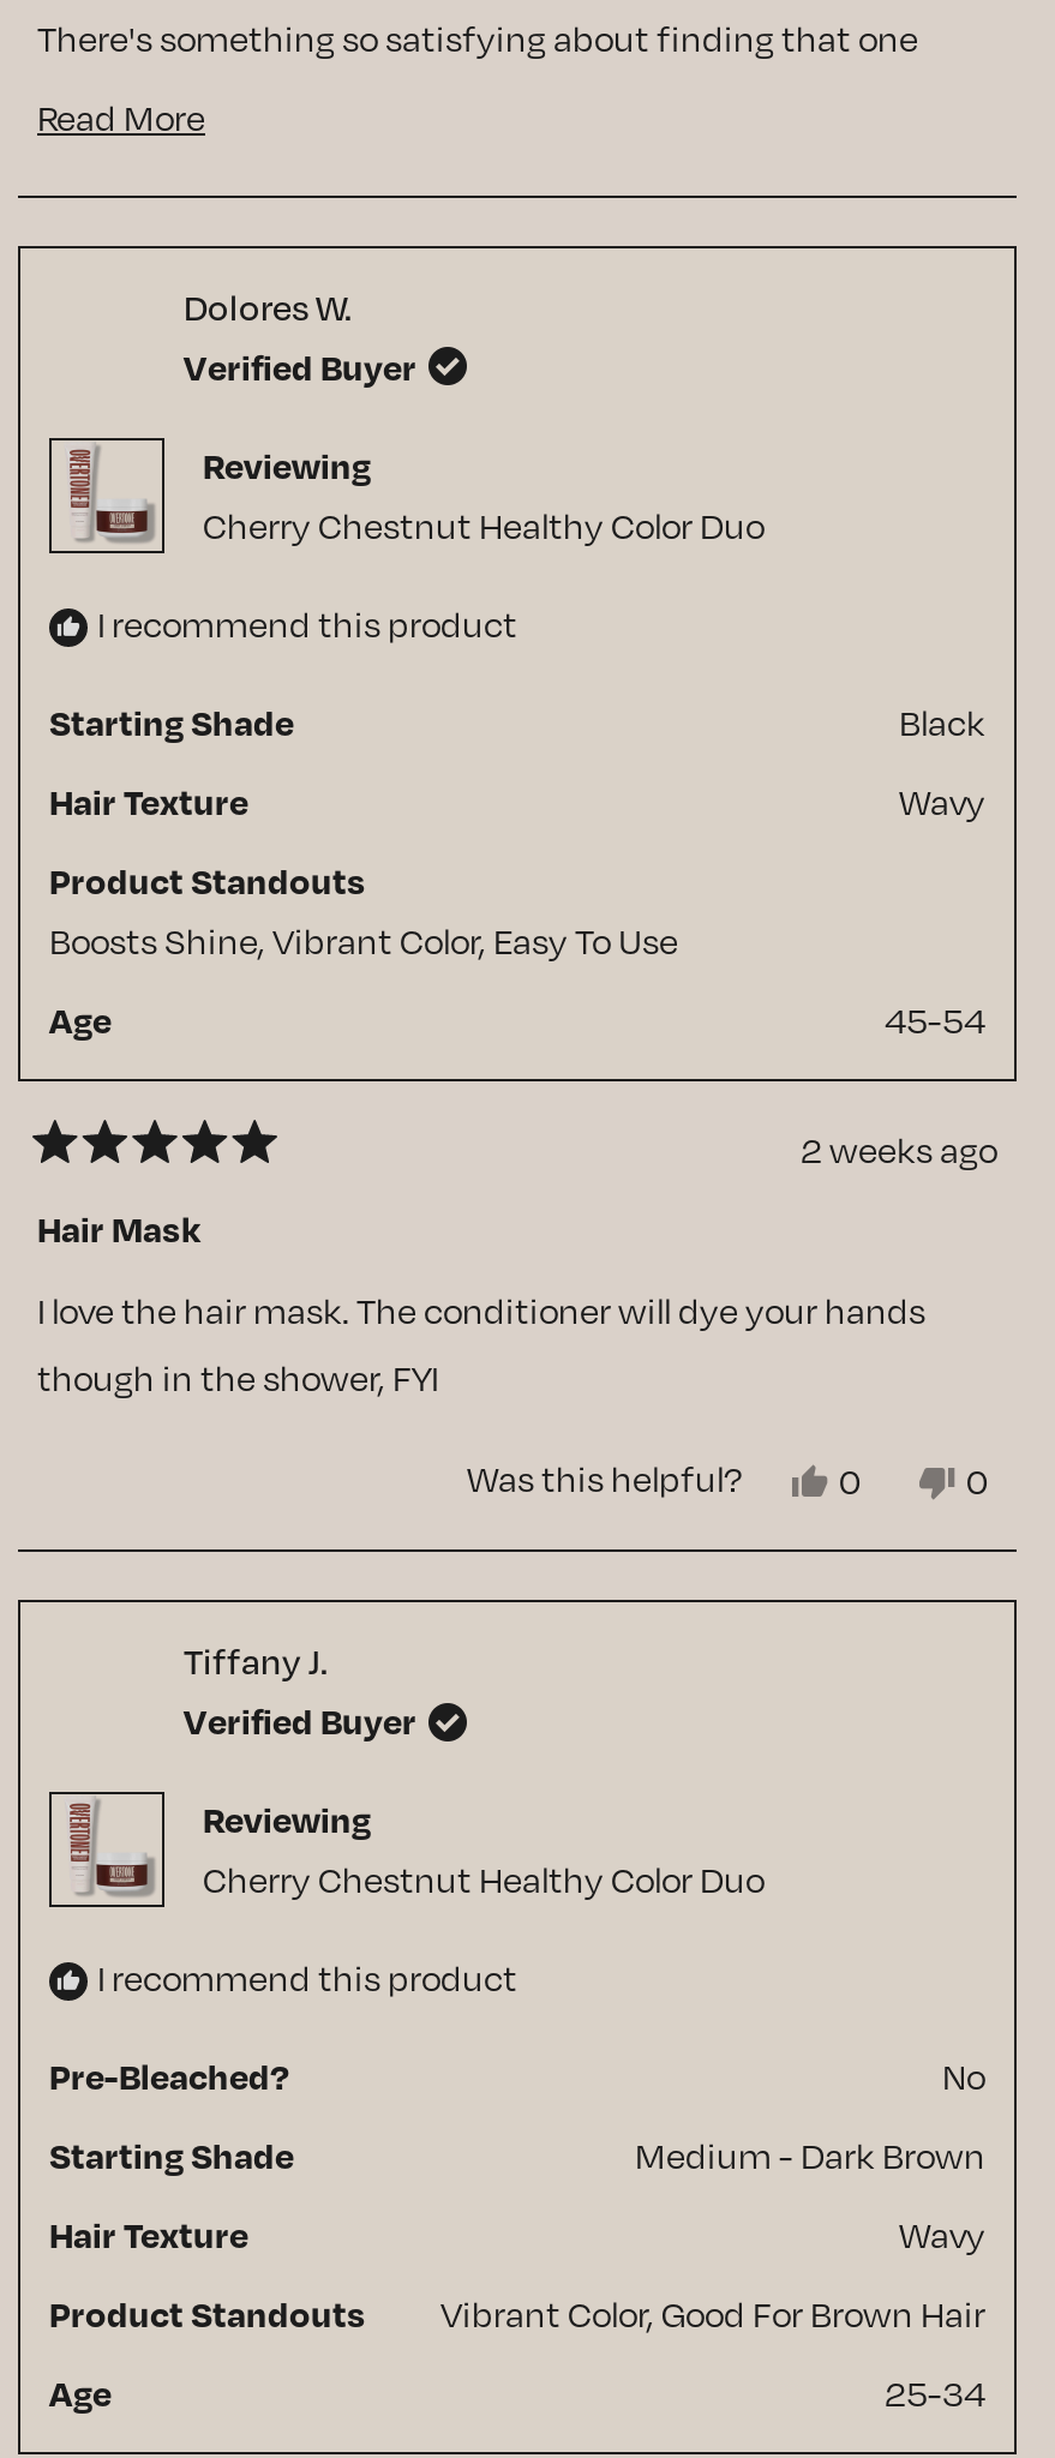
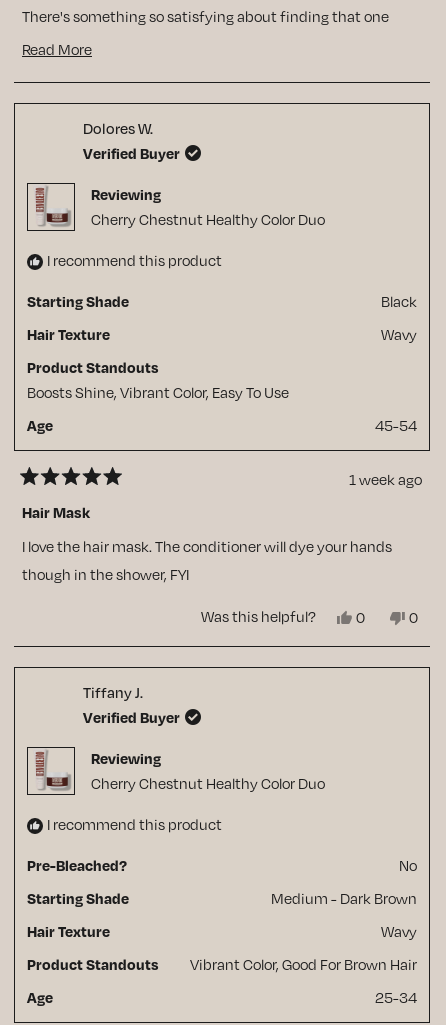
- 2 weeks ago
+ 1 week ago
